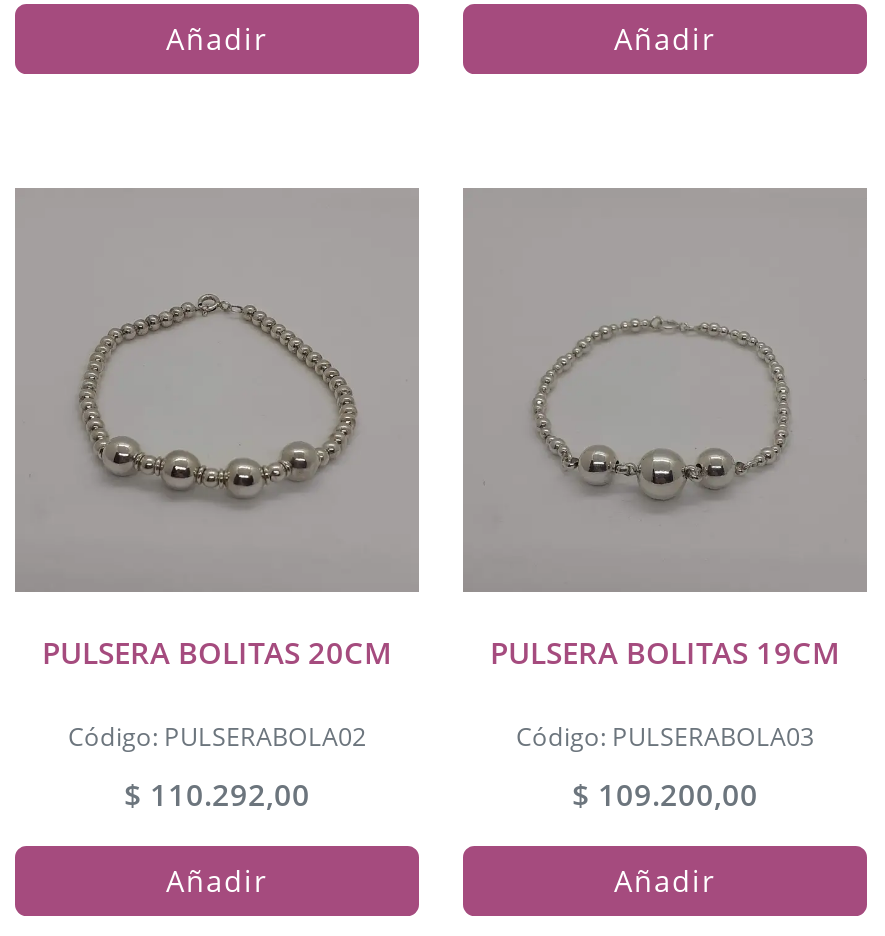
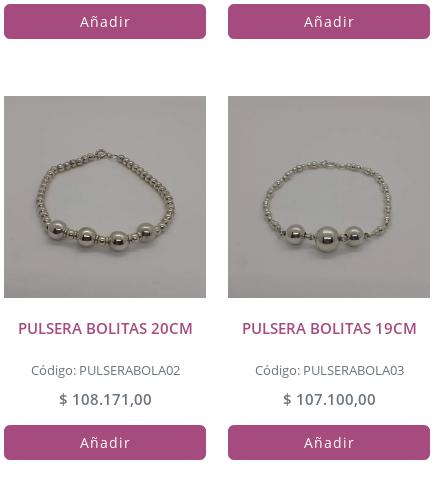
- $ 110.292,00
+ $ 108.171,00

- $ 109.200,00
+ $ 107.100,00
